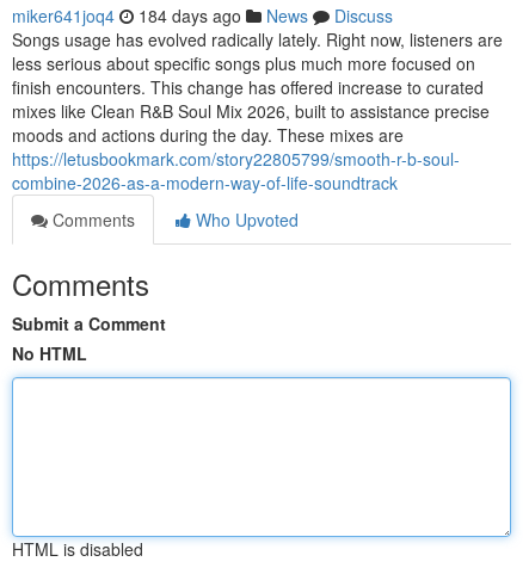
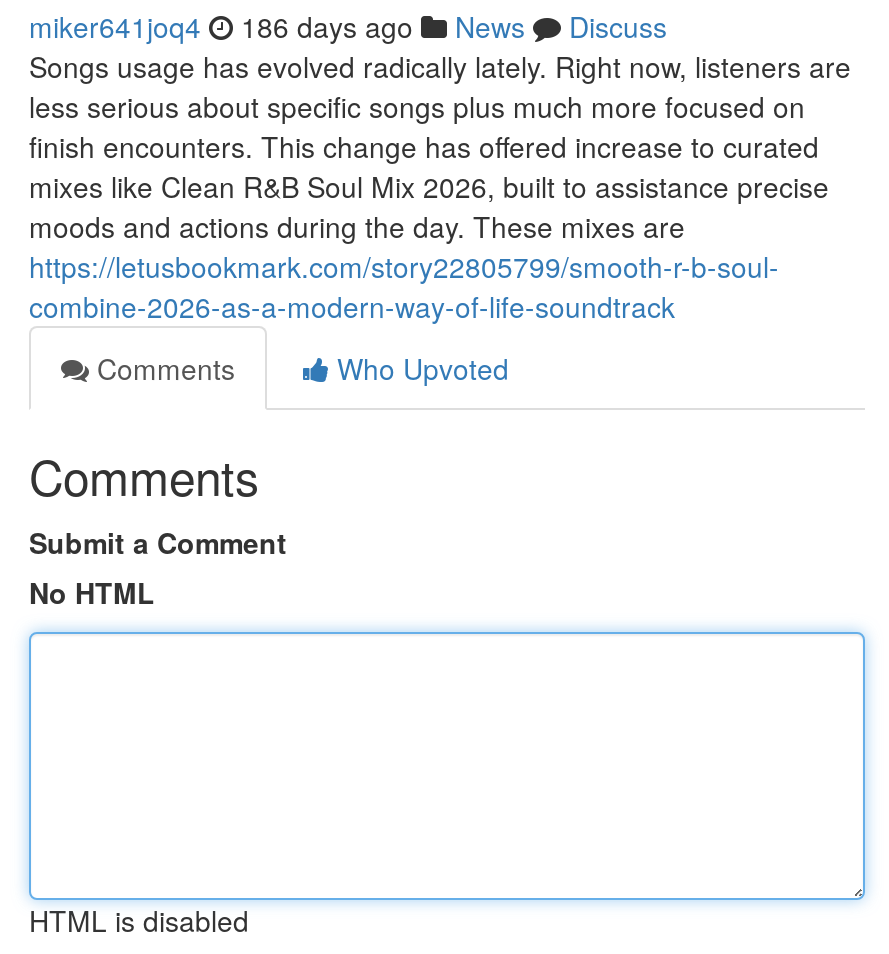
- miker641joq4 184 days ago News Discuss
+ miker641joq4 186 days ago News Discuss
